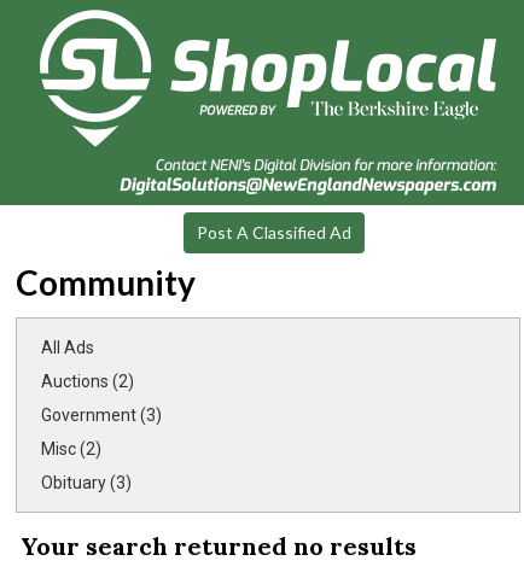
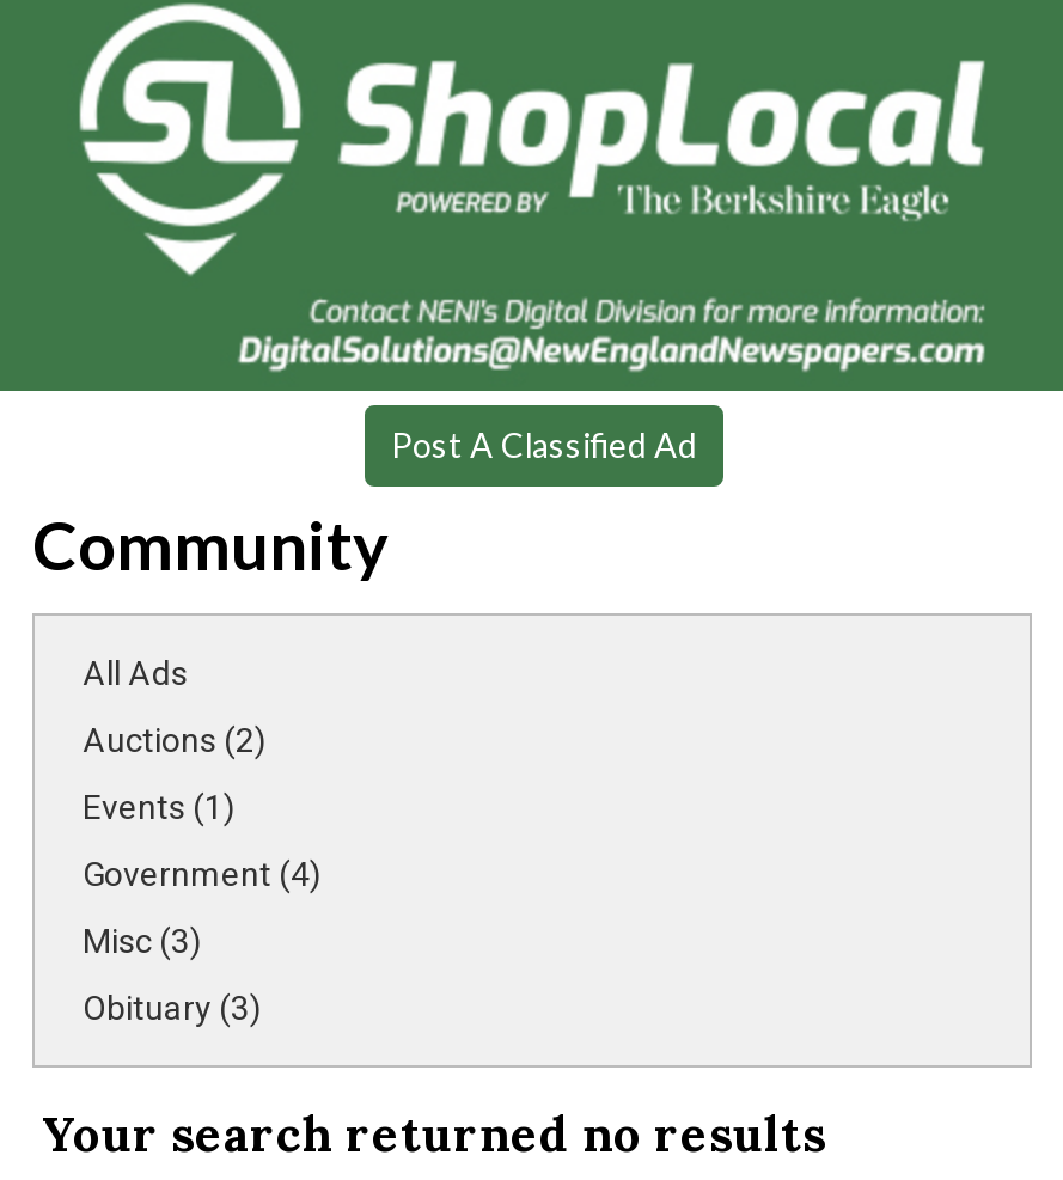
- Government (3)
- Misc (2)
+ Events (1)
+ Government (4)
+ Misc (3)
